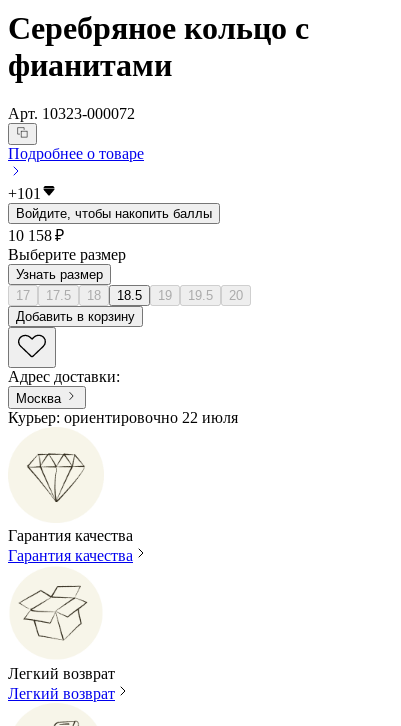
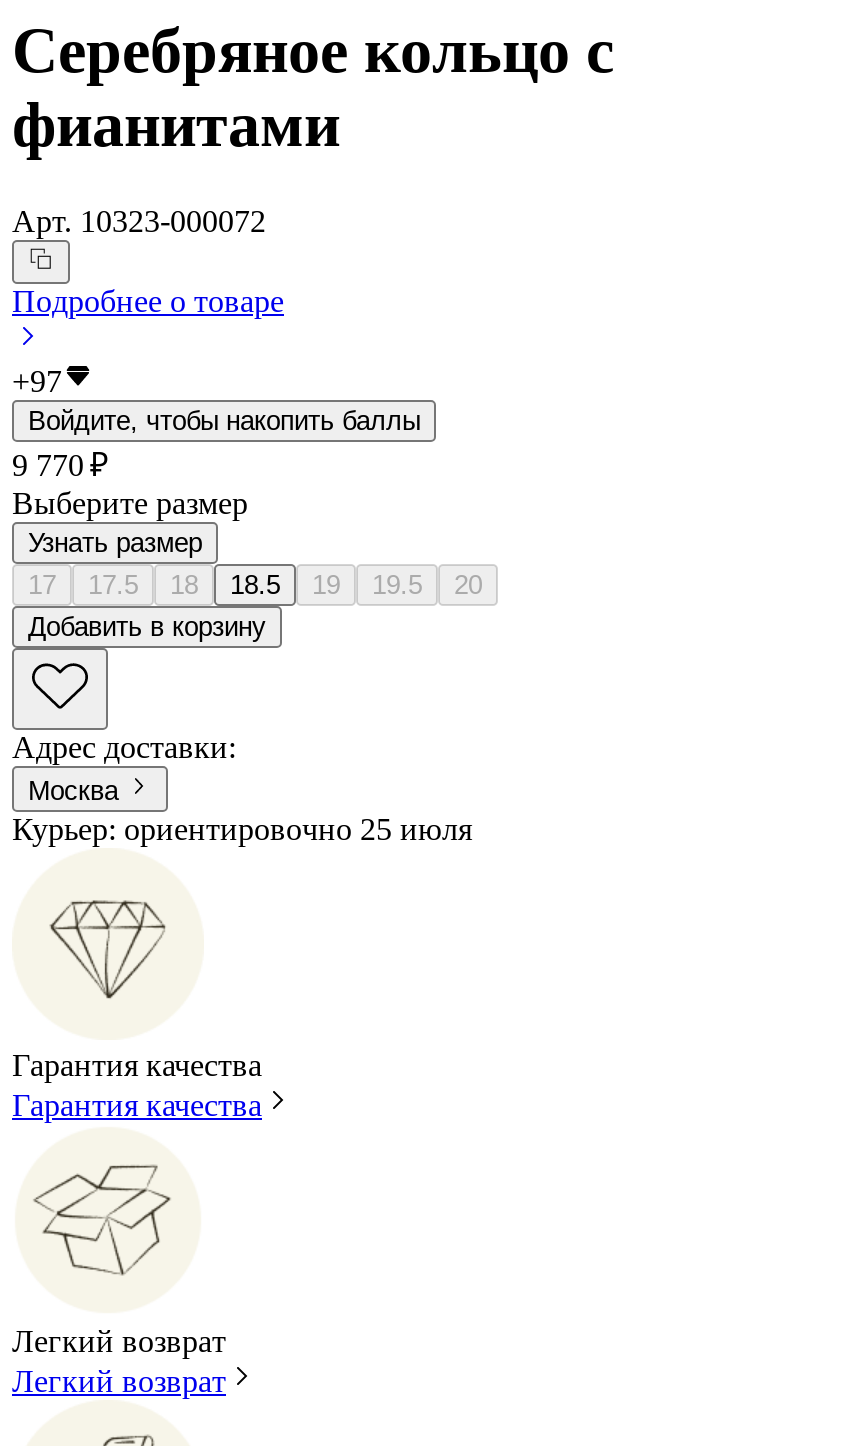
- +101
+ +97

- 10 158 ₽
+ 9 770 ₽

- Курьер: ориентировочно 22 июля
+ Курьер: ориентировочно 25 июля
